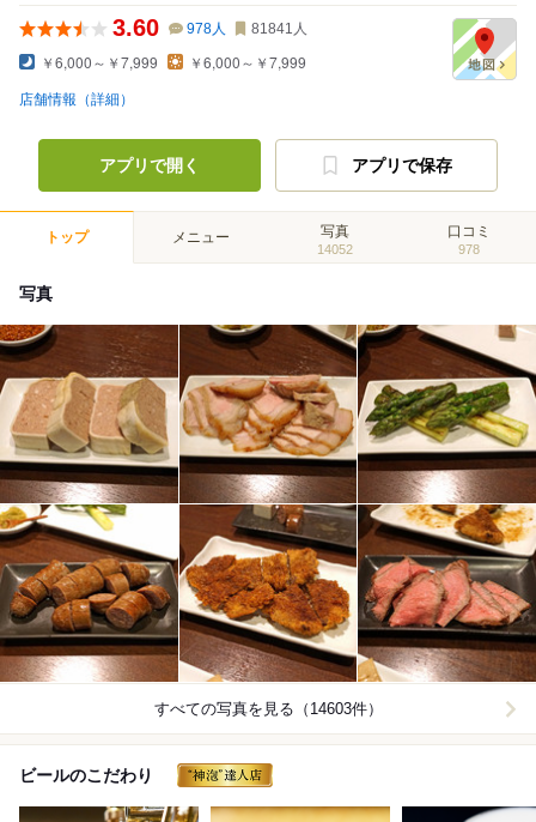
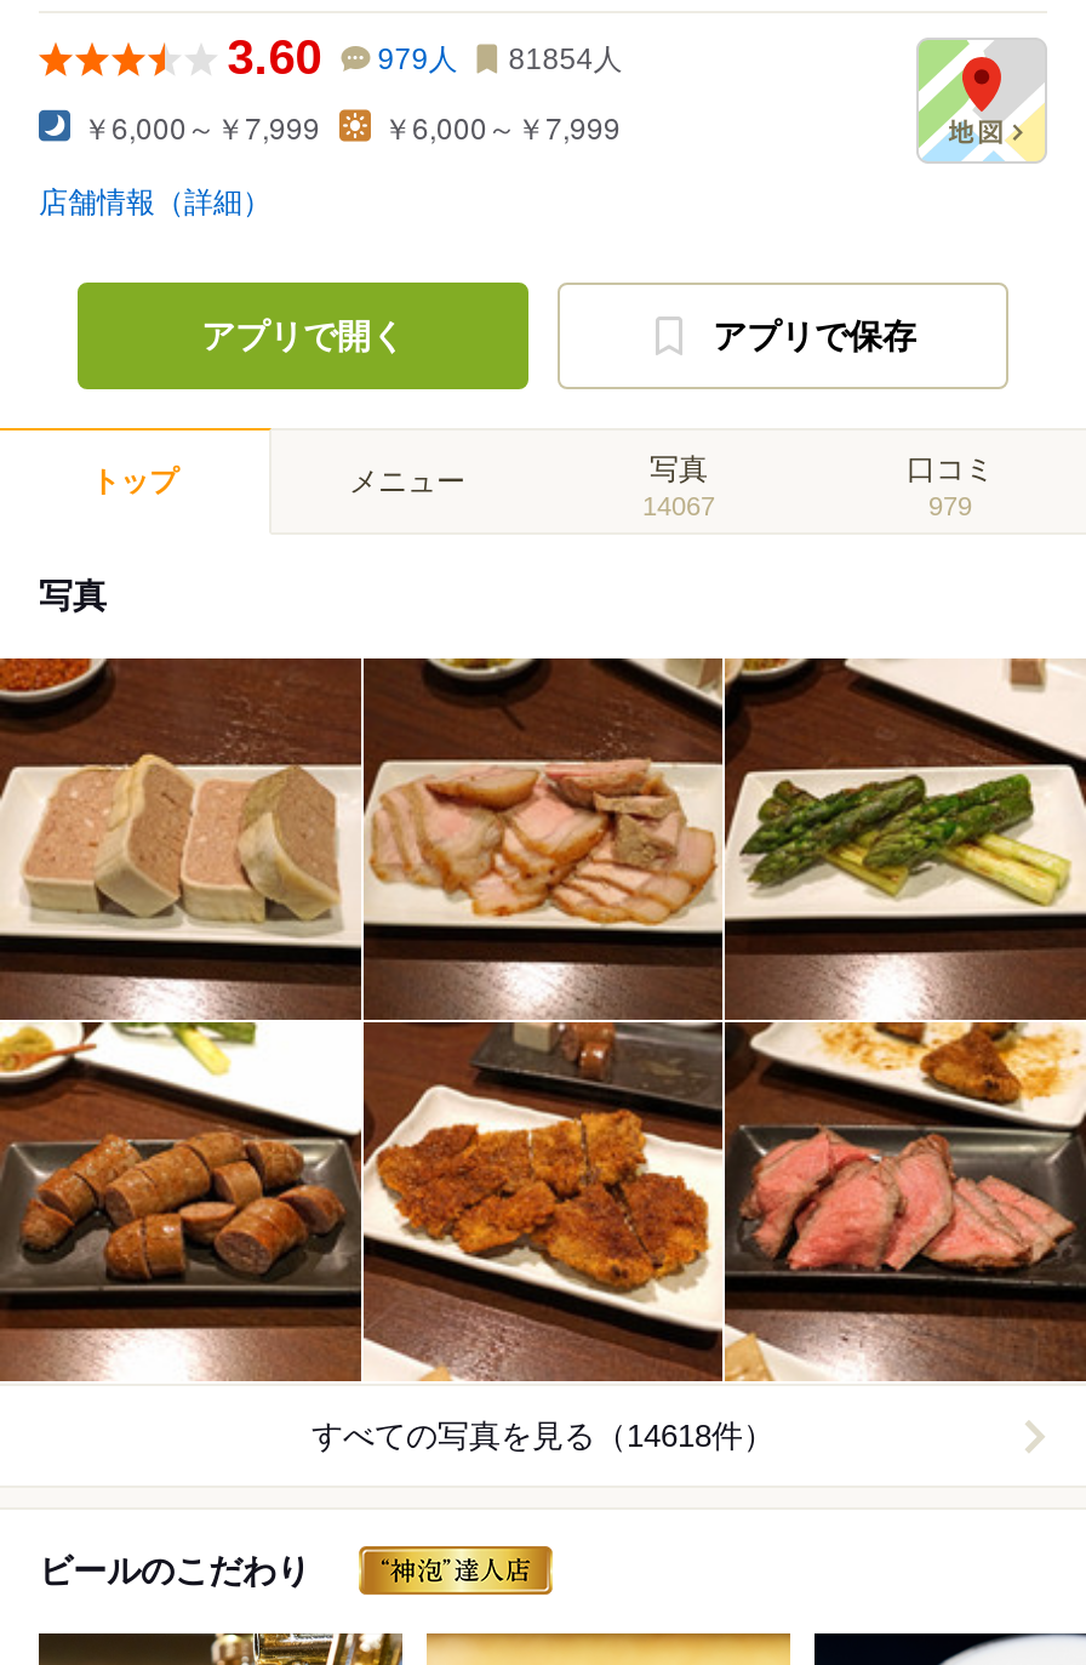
- 978人
+ 979人

- 81841人
+ 81854人

- 14052
+ 14067

- 978
+ 979

- すべての写真を見る（14603件）
+ すべての写真を見る（14618件）
